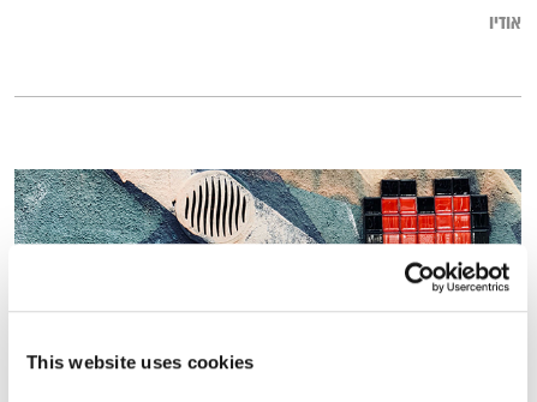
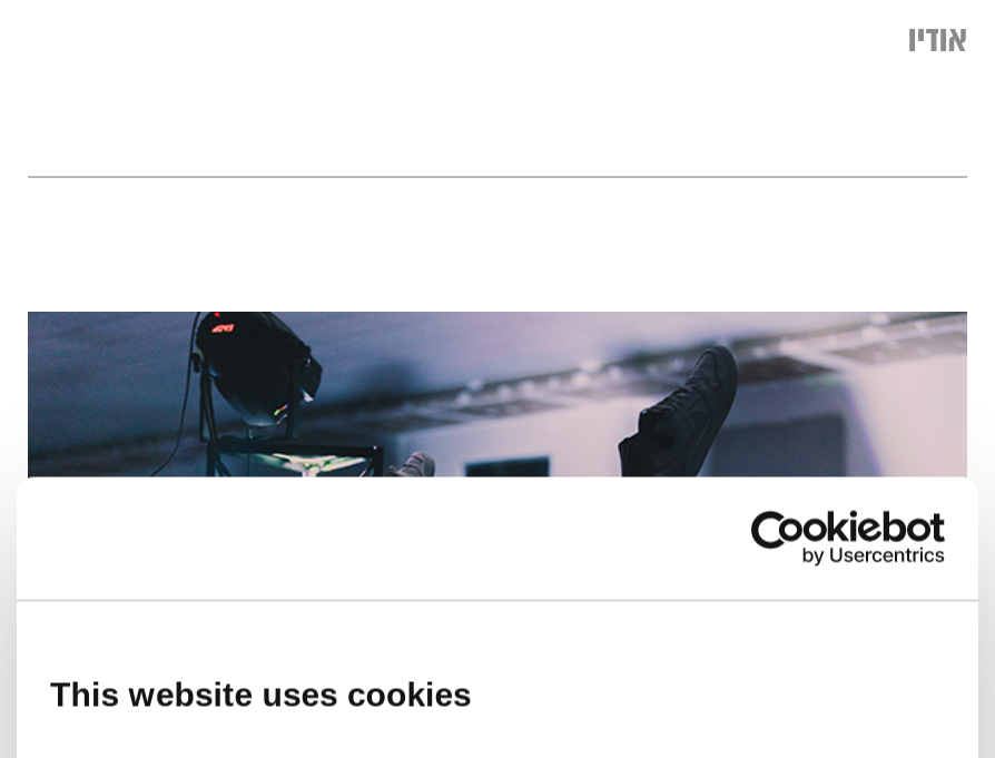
- [image]
+ [image]
